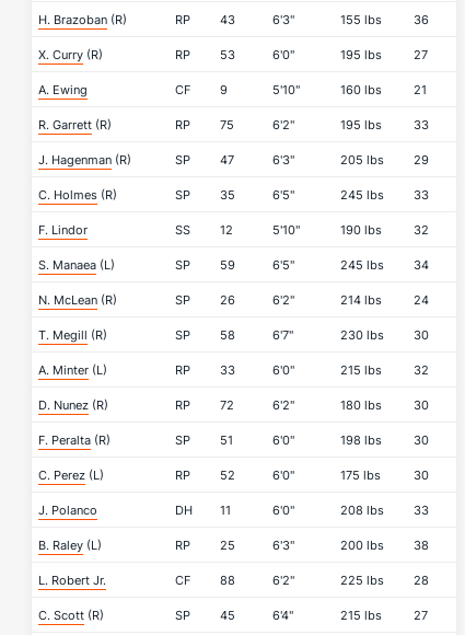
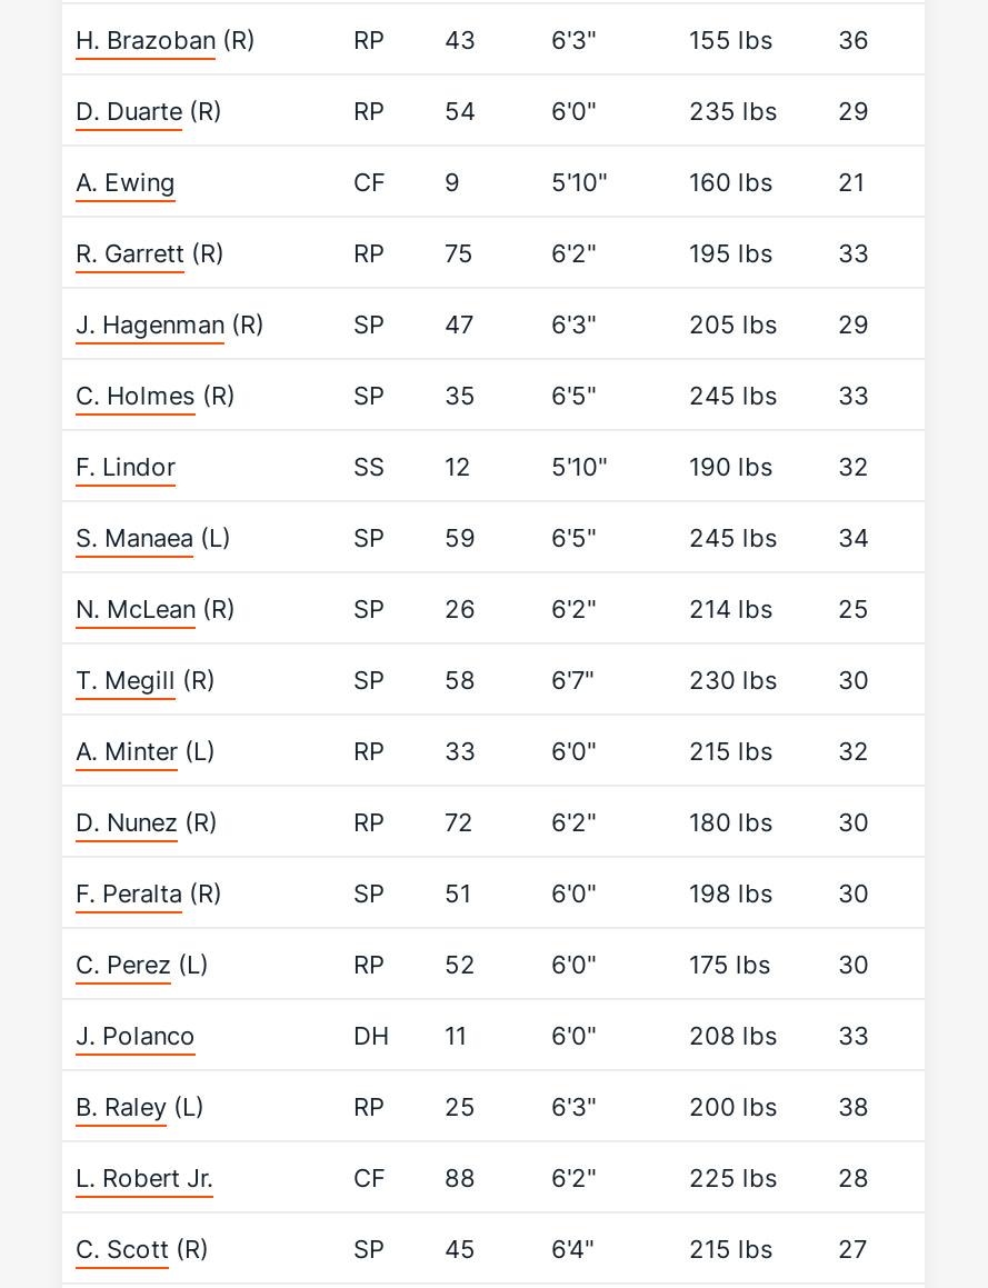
- X. Curry (R)
+ D. Duarte (R)

- RP 53
+ RP 54

- 195 lbs
+ 235 lbs

- 27
+ 29

- 24
+ 25
